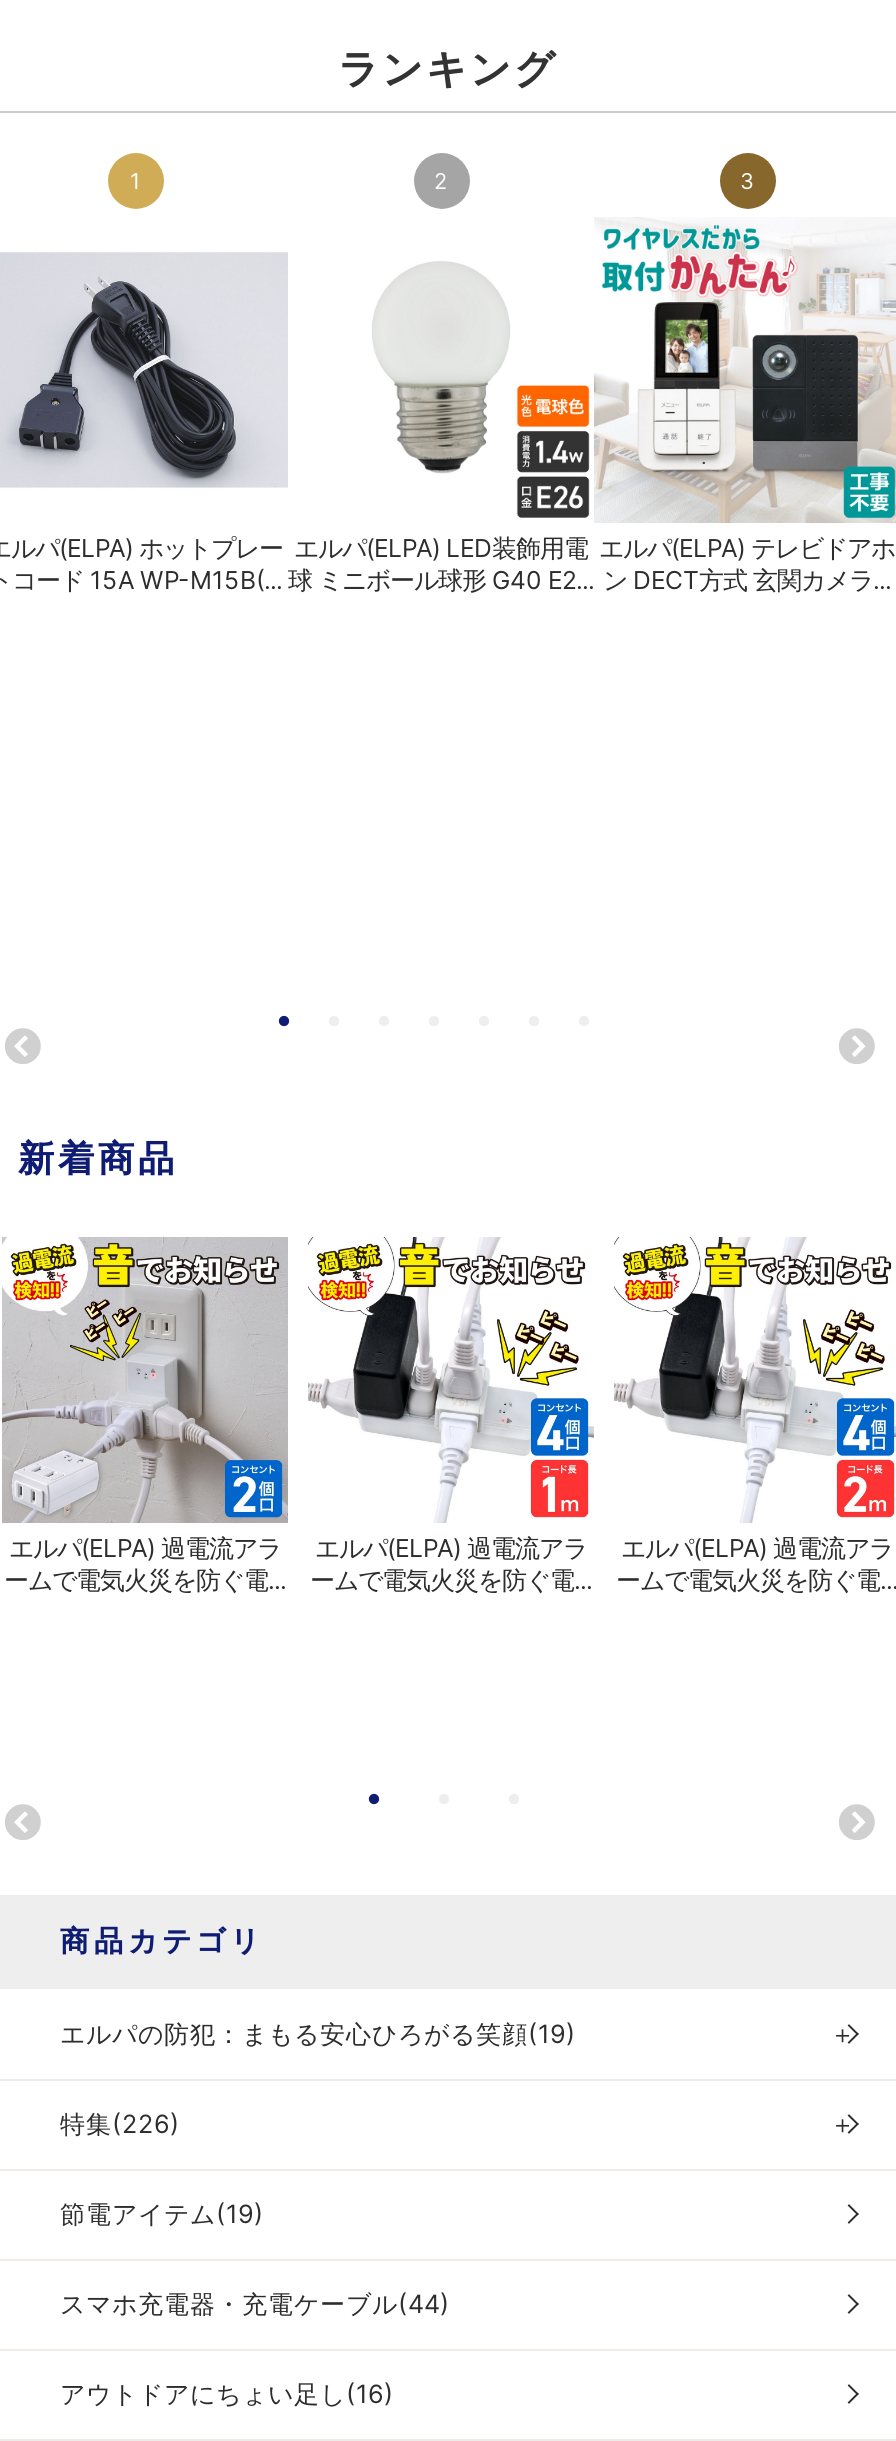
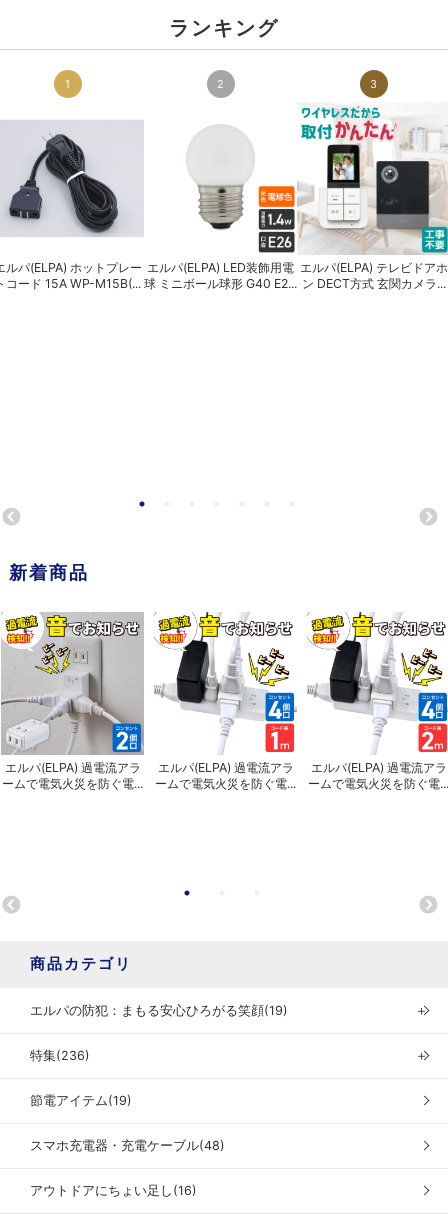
- 特集(226)
+ 特集(236)

- スマホ充電器・充電ケーブル(44)
+ スマホ充電器・充電ケーブル(48)
